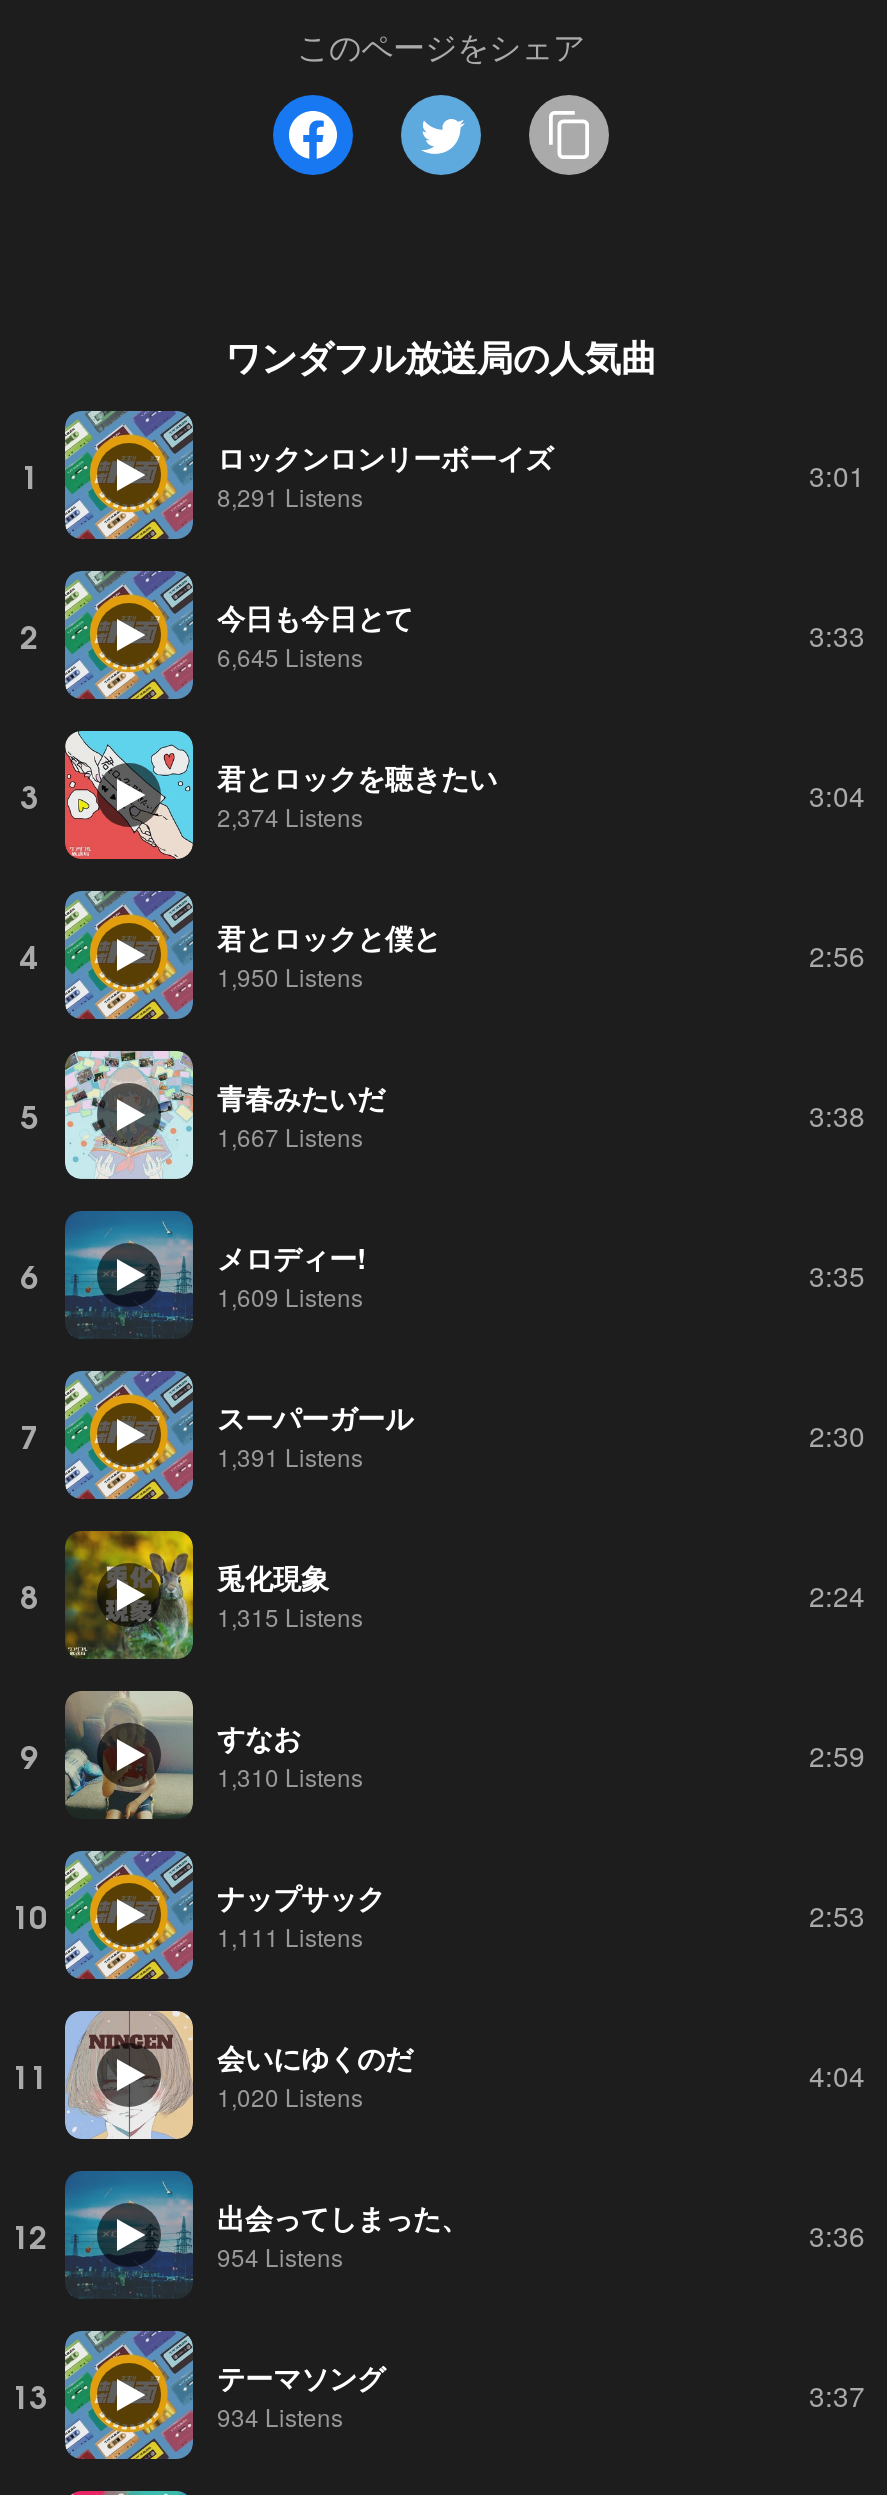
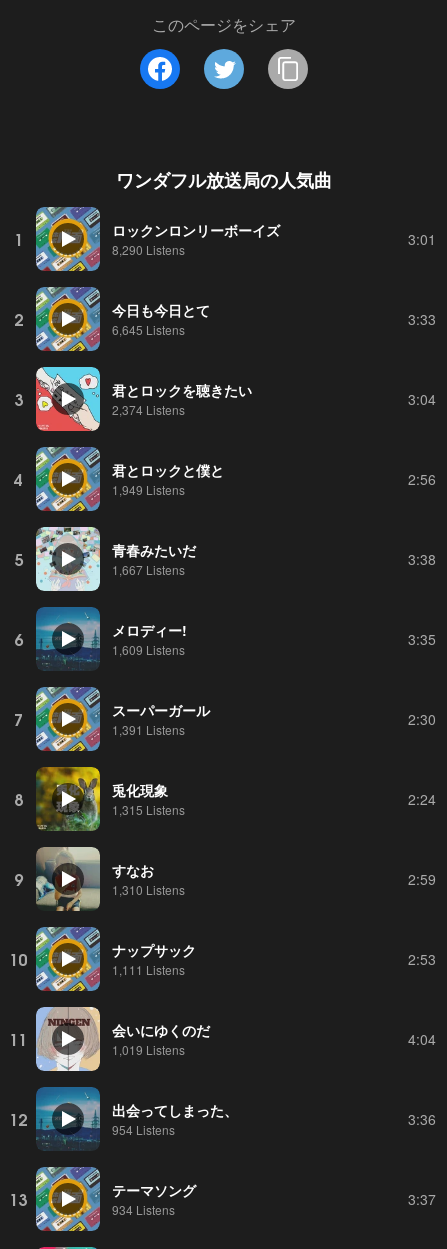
- 8,291 Listens
+ 8,290 Listens

- 1,950 Listens
+ 1,949 Listens

- 1,020 Listens
+ 1,019 Listens
